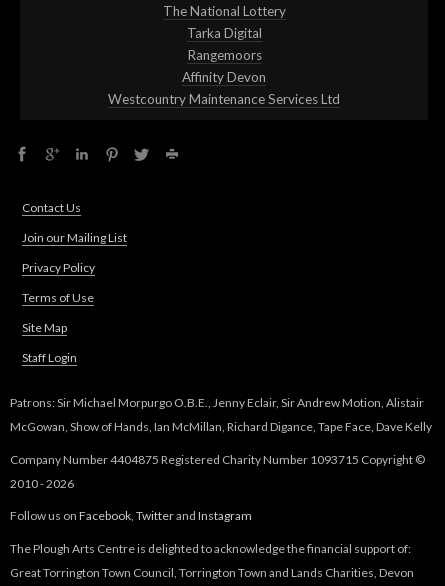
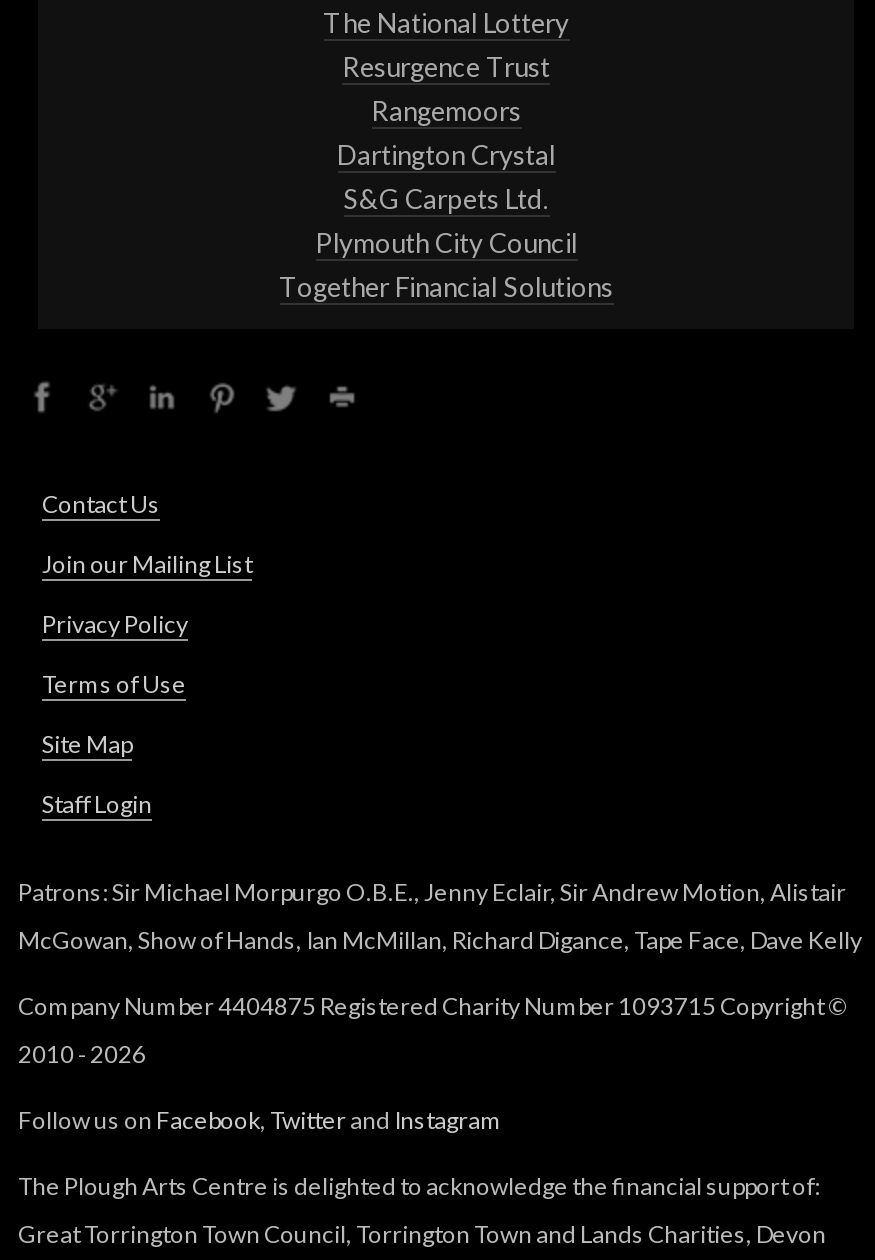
- Tarka Digital
+ Resurgence Trust

- Affinity Devon
- Westcountry Maintenance Services Ltd
+ Dartington Crystal
+ S&G Carpets Ltd.
+ Plymouth City Council
+ Together Financial Solutions
